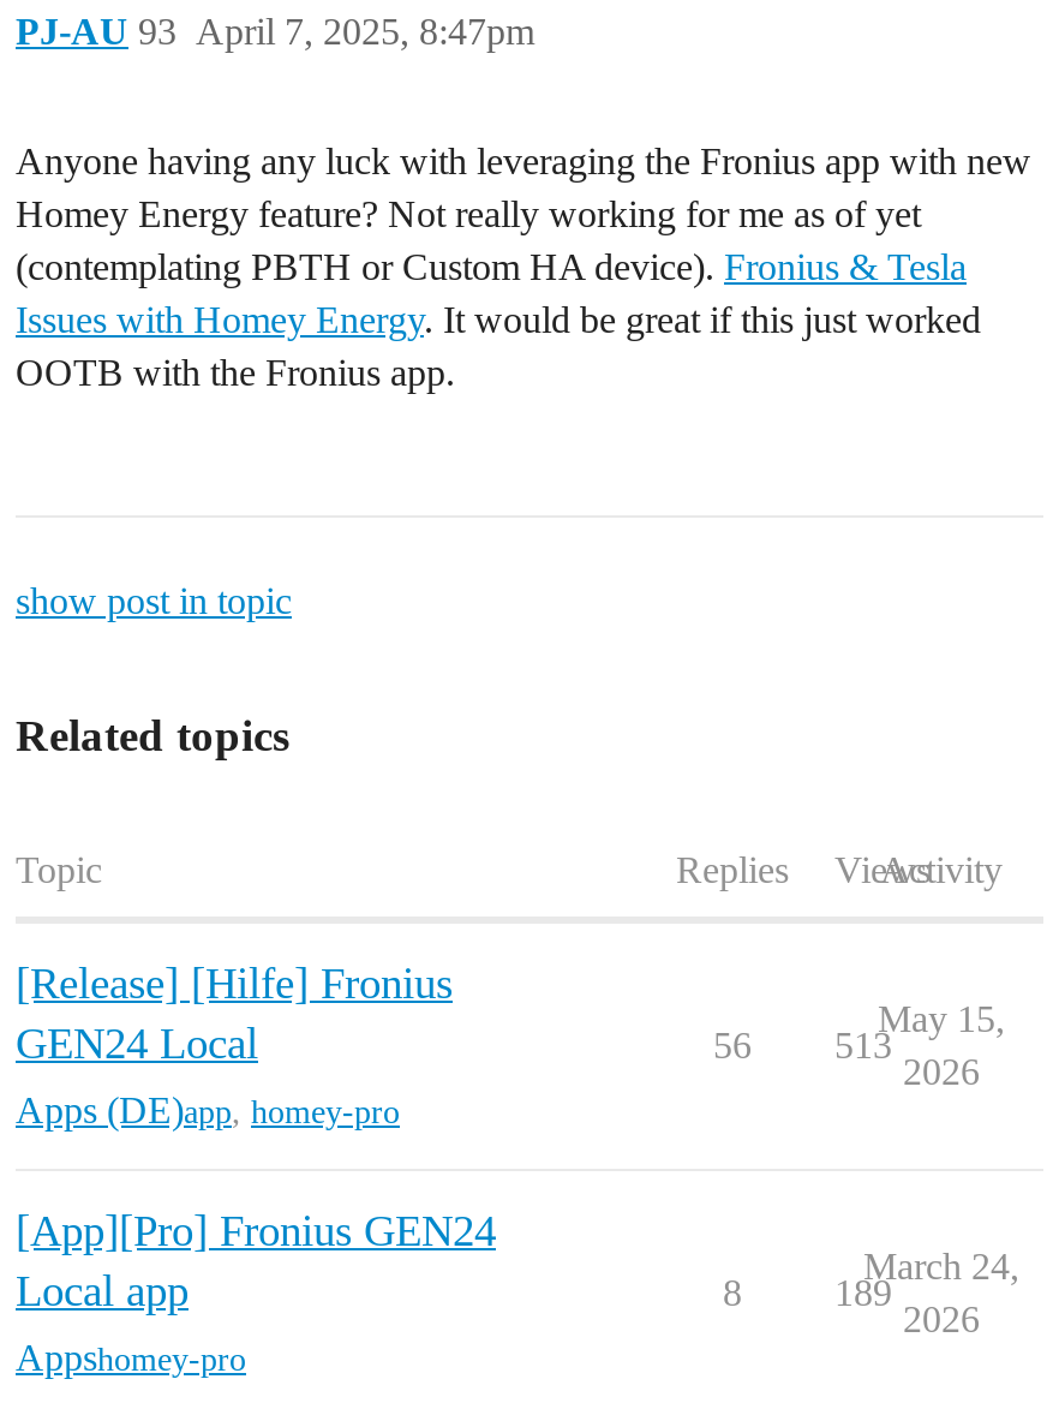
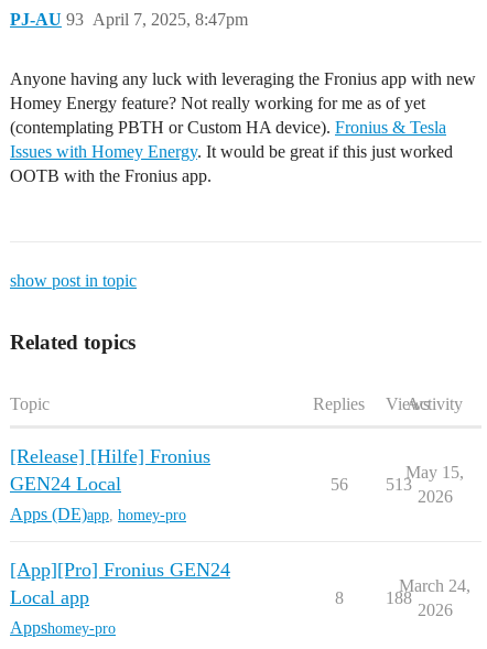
- 189
+ 188
